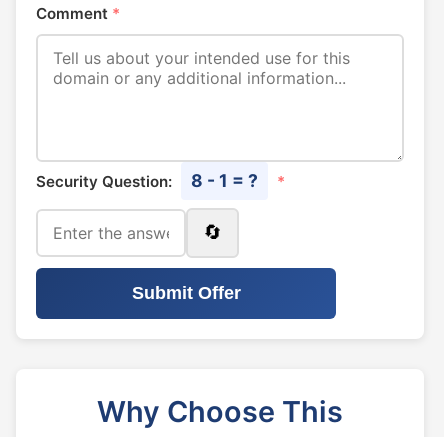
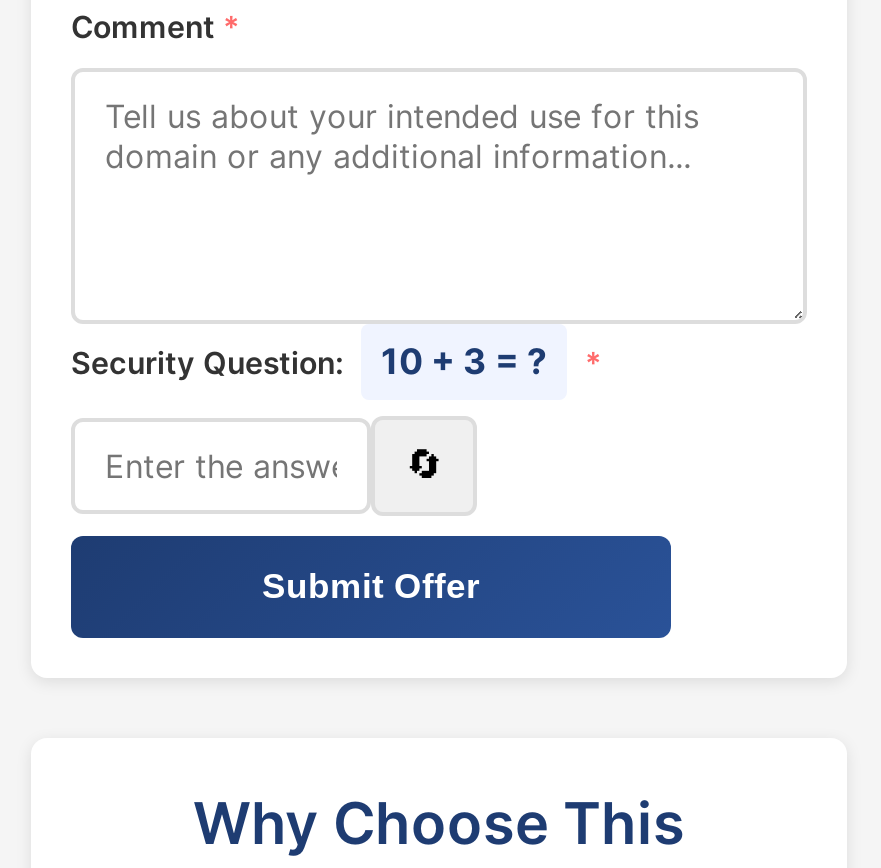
- 8 - 1 = ?
+ 10 + 3 = ?
